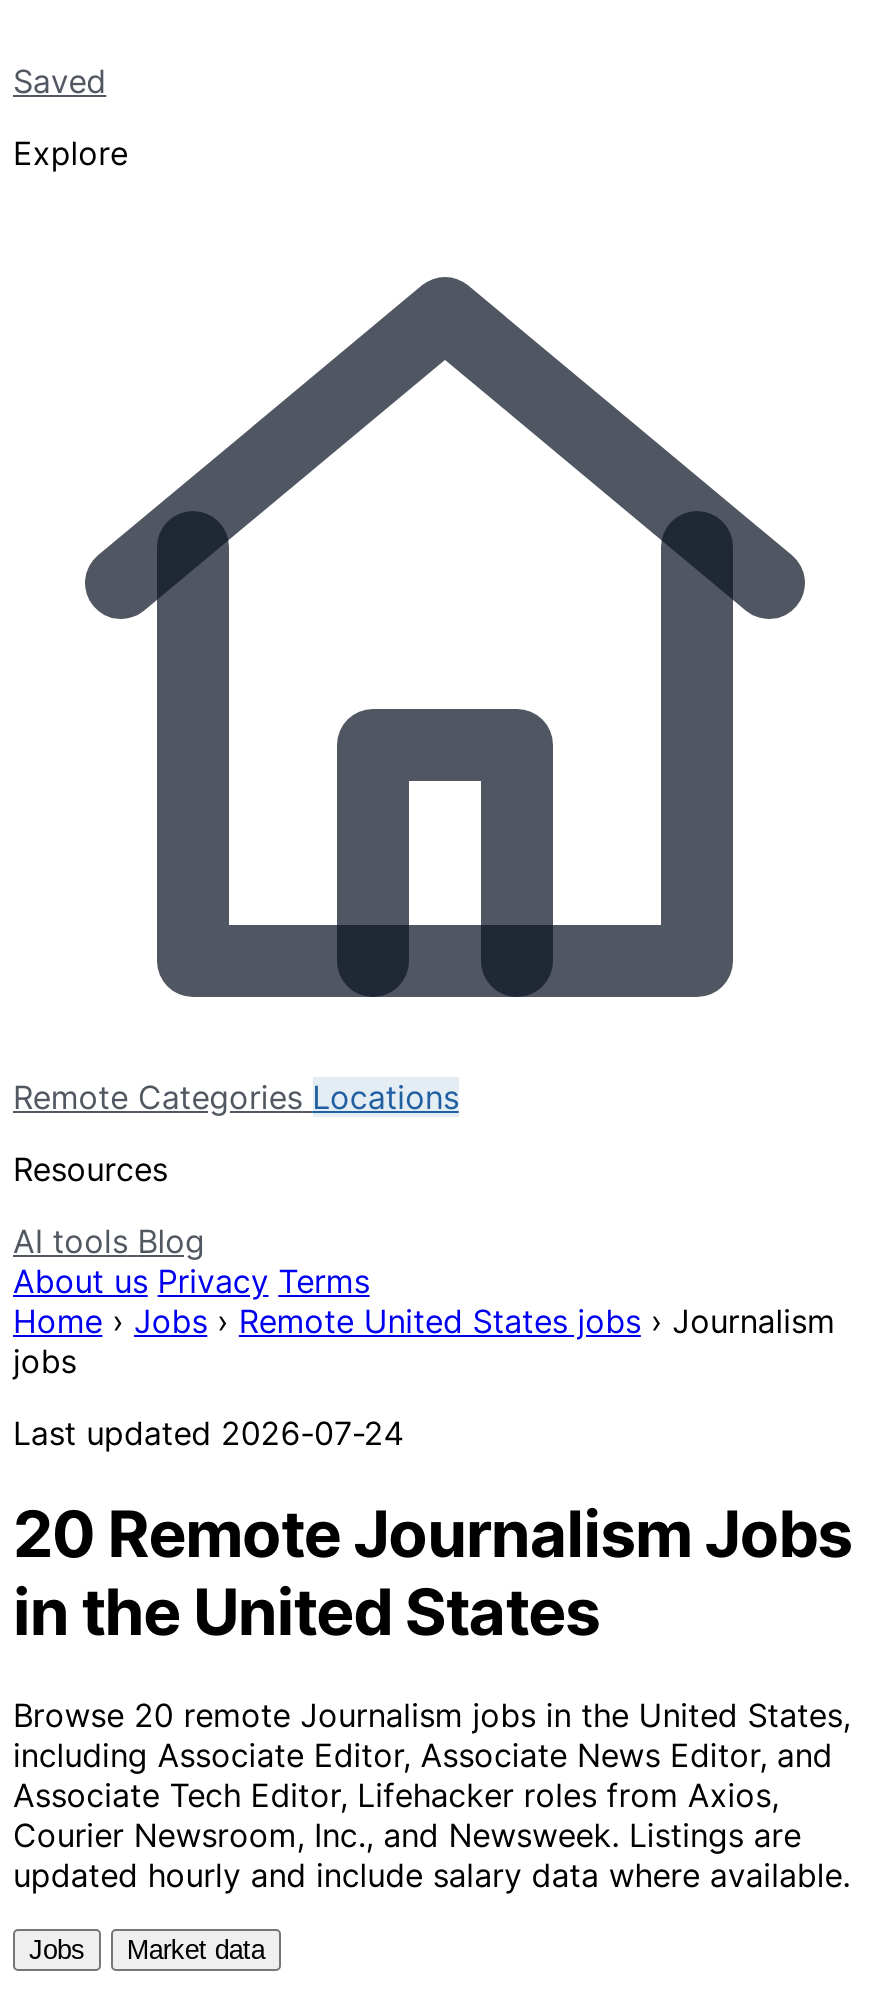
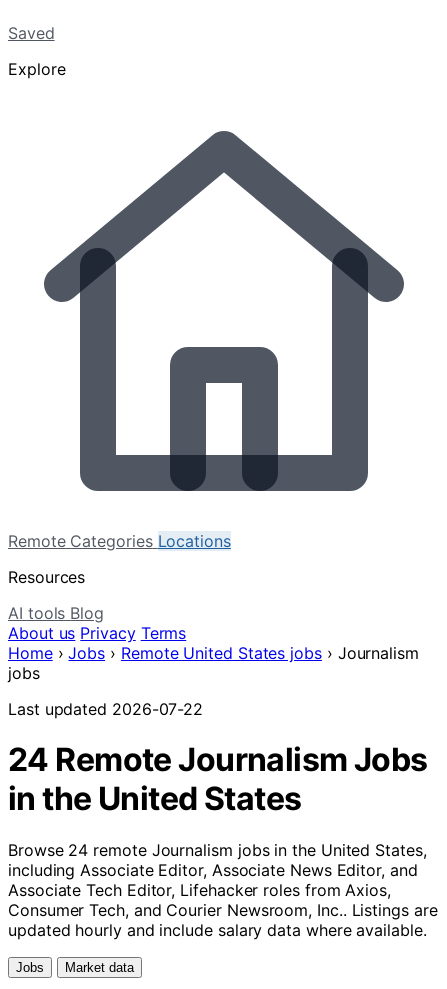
- Last updated 2026-07-24
+ Last updated 2026-07-22

- 20 Remote Journalism Jobs
+ 24 Remote Journalism Jobs

- Browse 20 remote Journalism jobs in the United States,
+ Browse 24 remote Journalism jobs in the United States,

- Courier Newsroom, Inc., and Newsweek. Listings are
+ Consumer Tech, and Courier Newsroom, Inc.. Listings are
